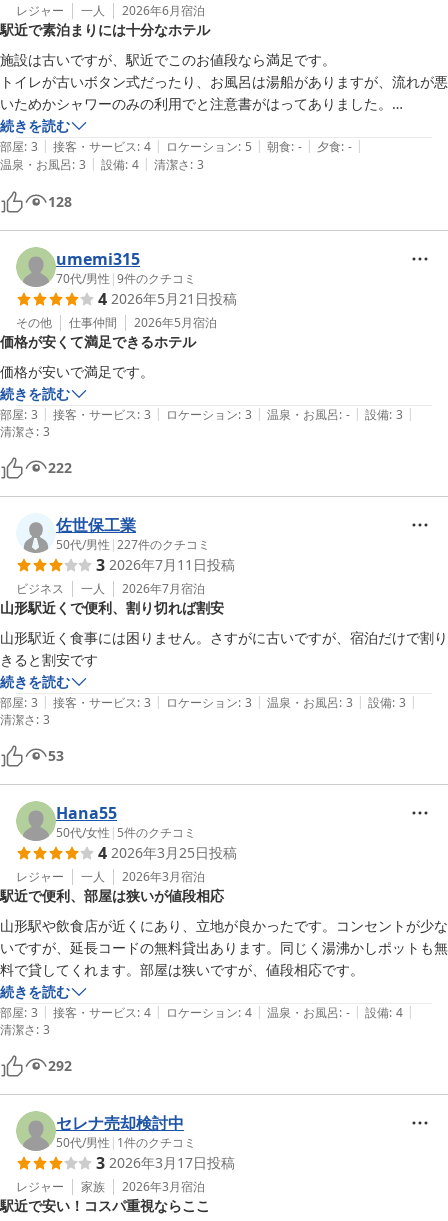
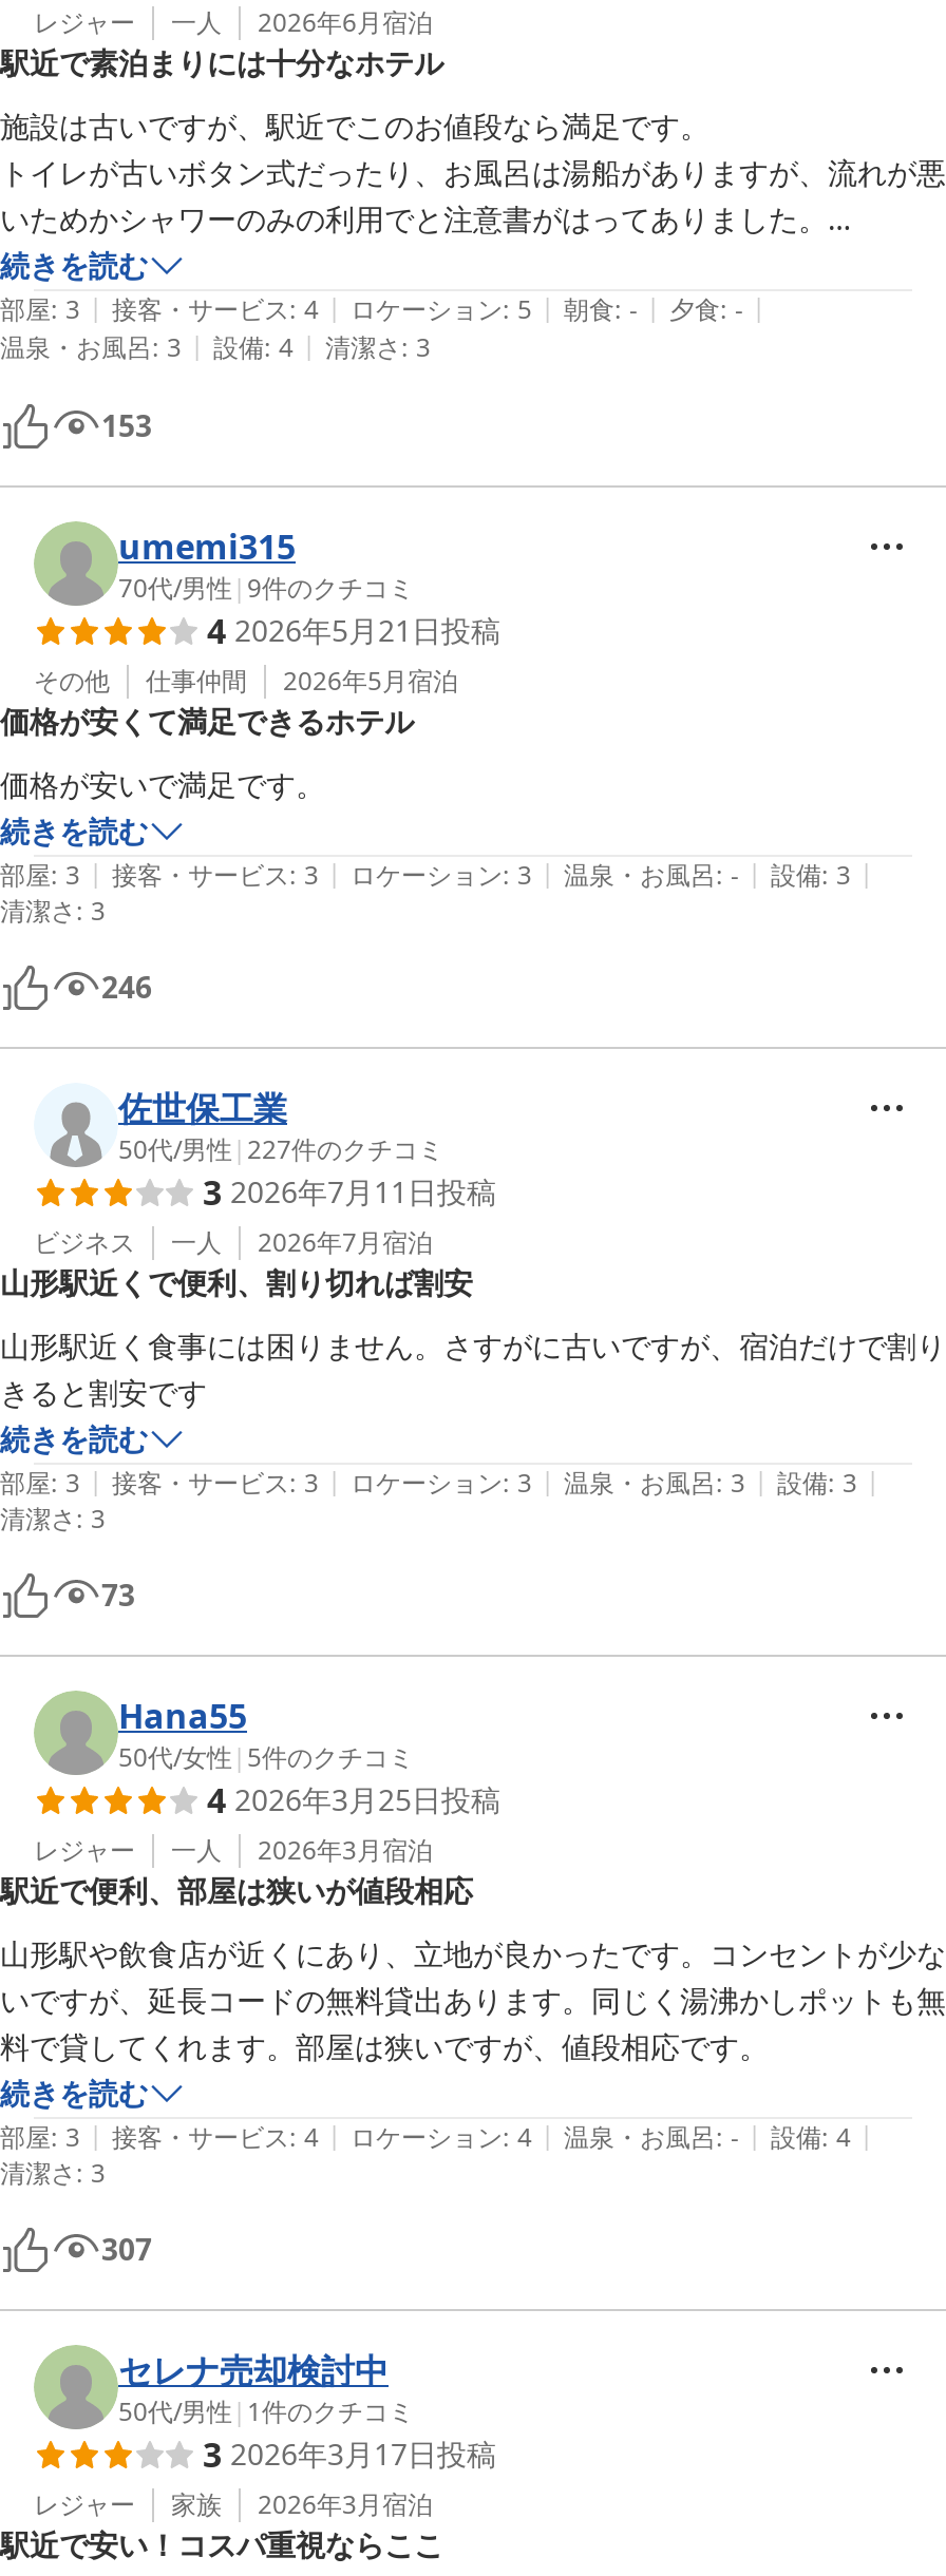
- 128
+ 153

- 222
+ 246

- 53
+ 73

- 292
+ 307
